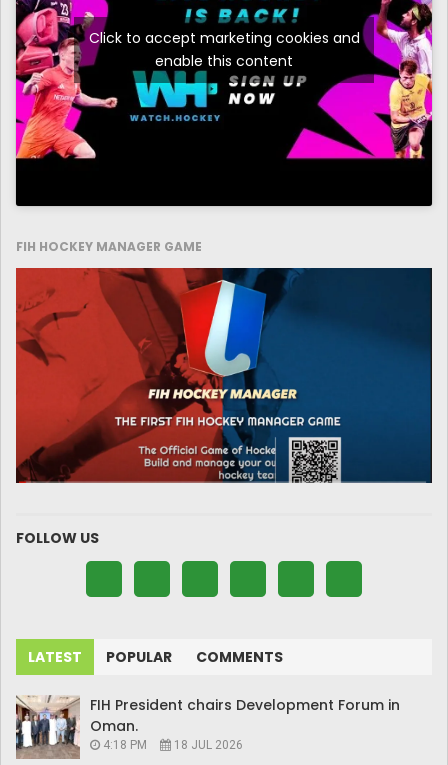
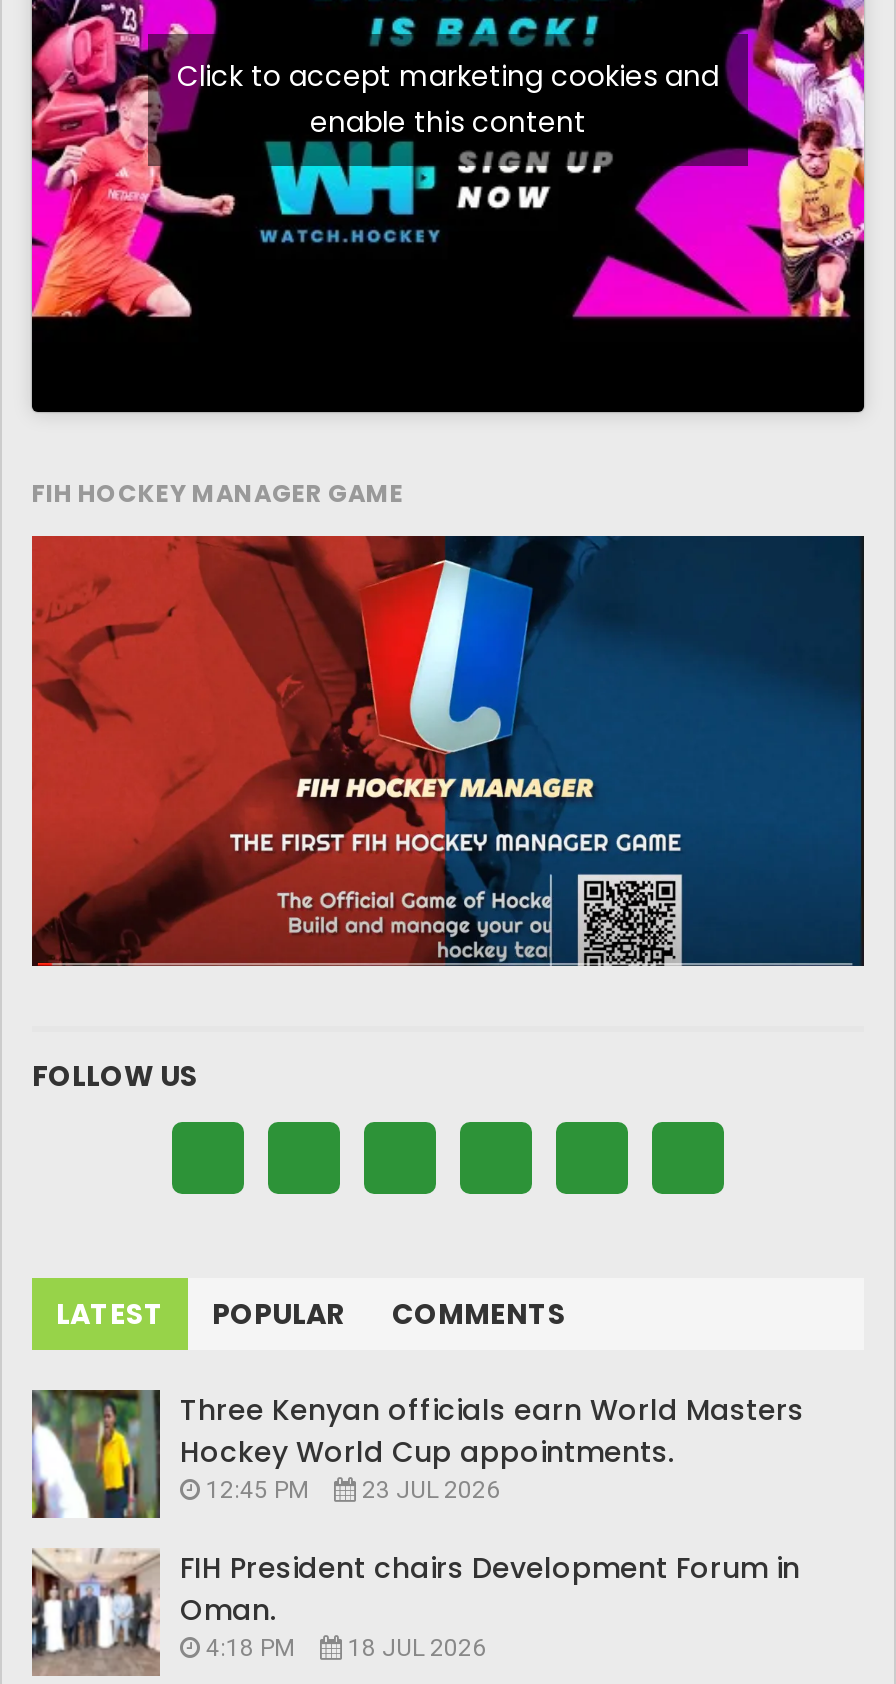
+ [image]
+ Three Kenyan officials earn World Masters
+ Hockey World Cup appointments.
+ 12:45 PM
+ 23 JUL 2026
